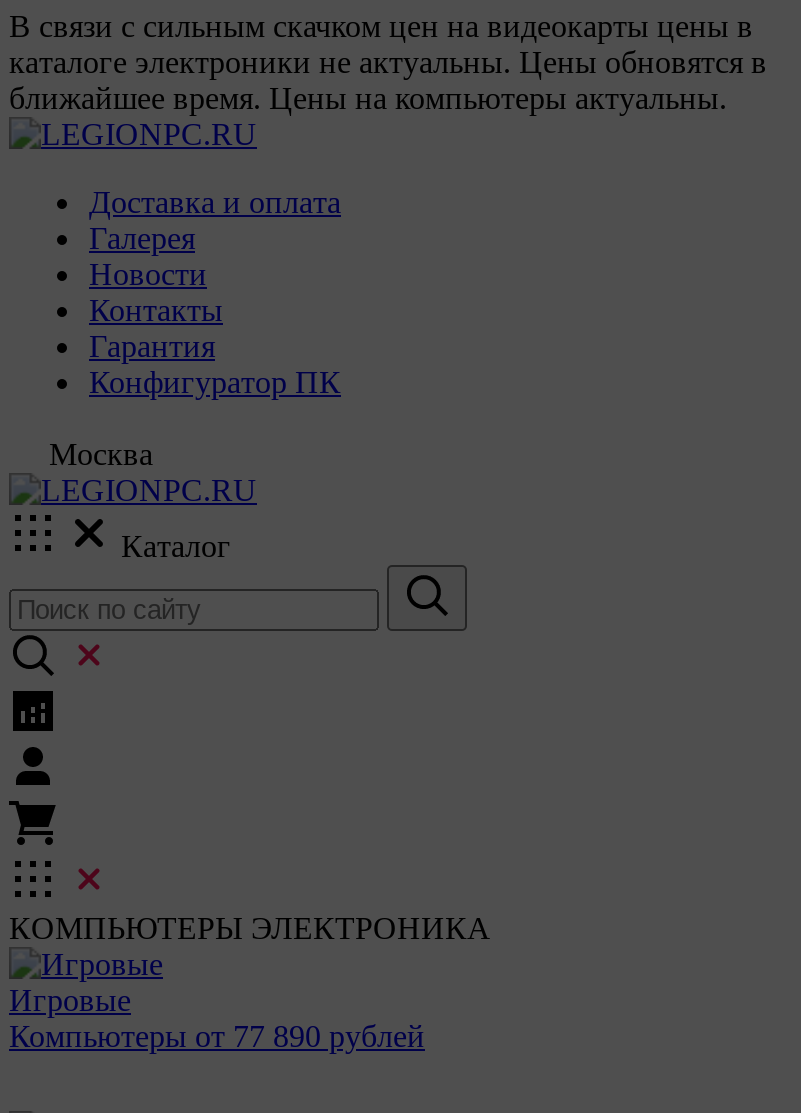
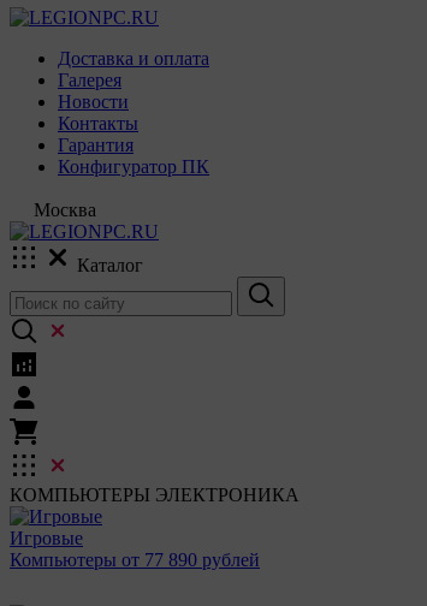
- В связи с сильным скачком цен на видеокарты цены в
- каталоге электроники не актуальны. Цены обновятся в
- ближайшее время. Цены на компьютеры актуальны.
